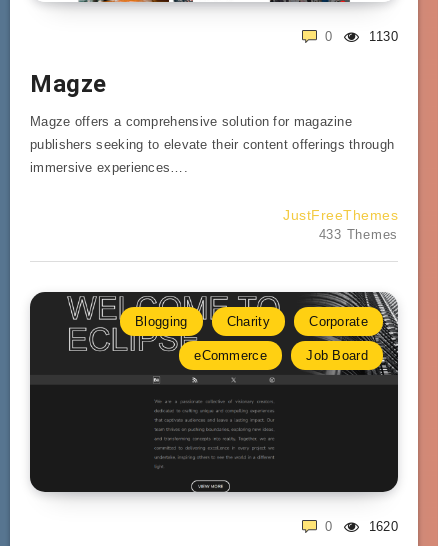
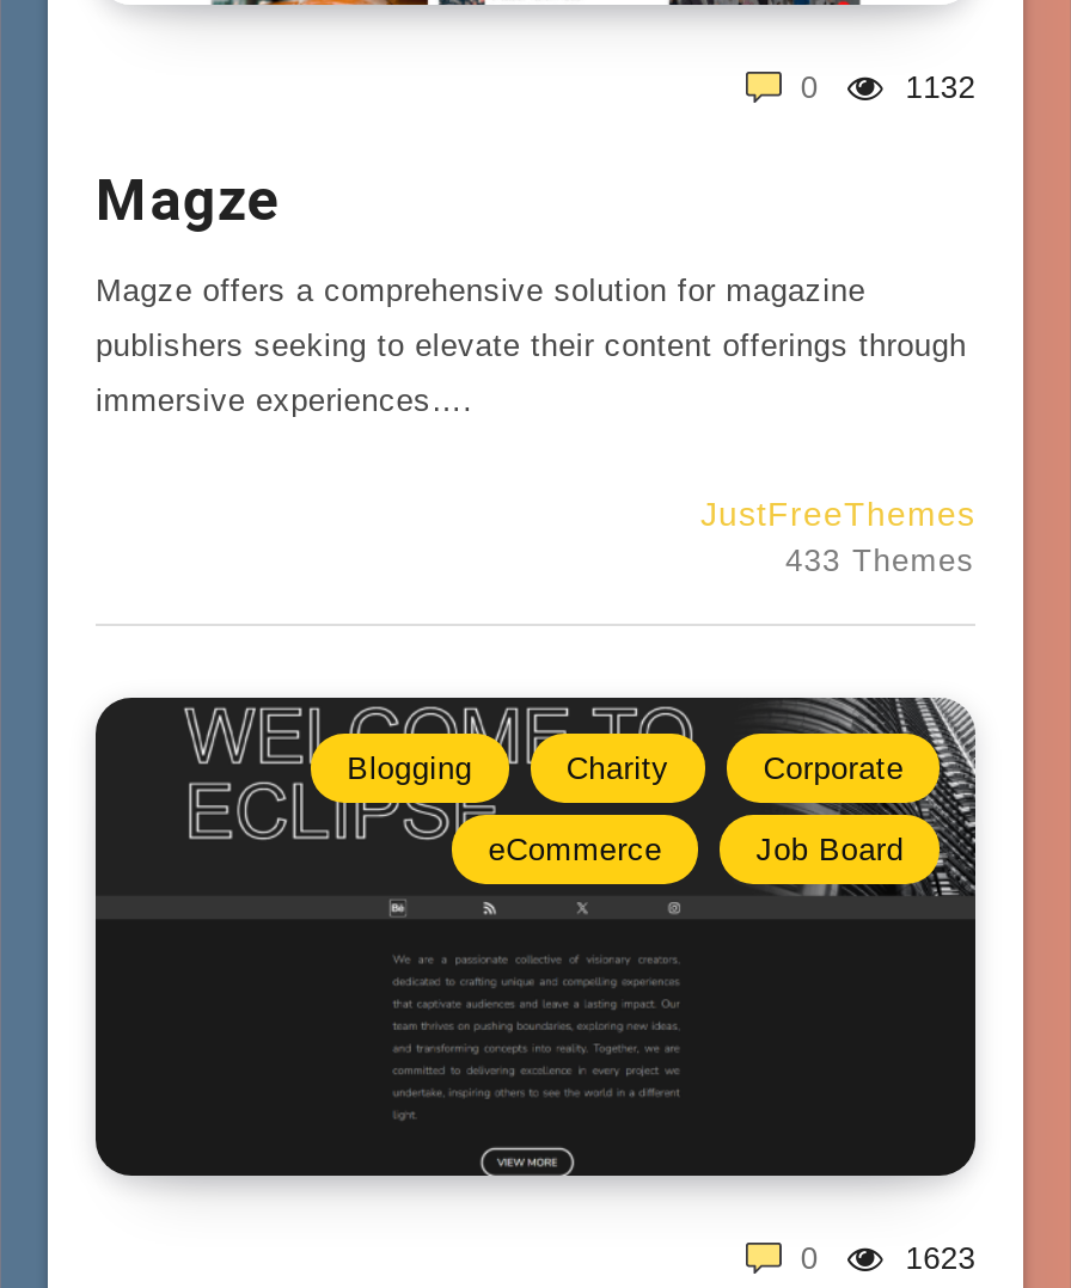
- 1130
+ 1132

- 1620
+ 1623
